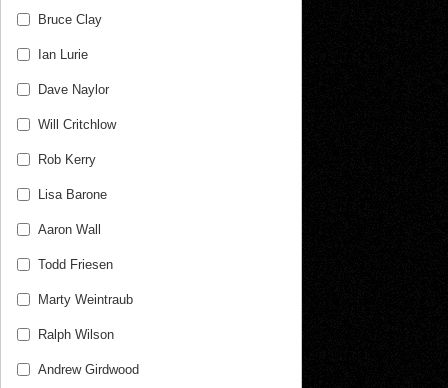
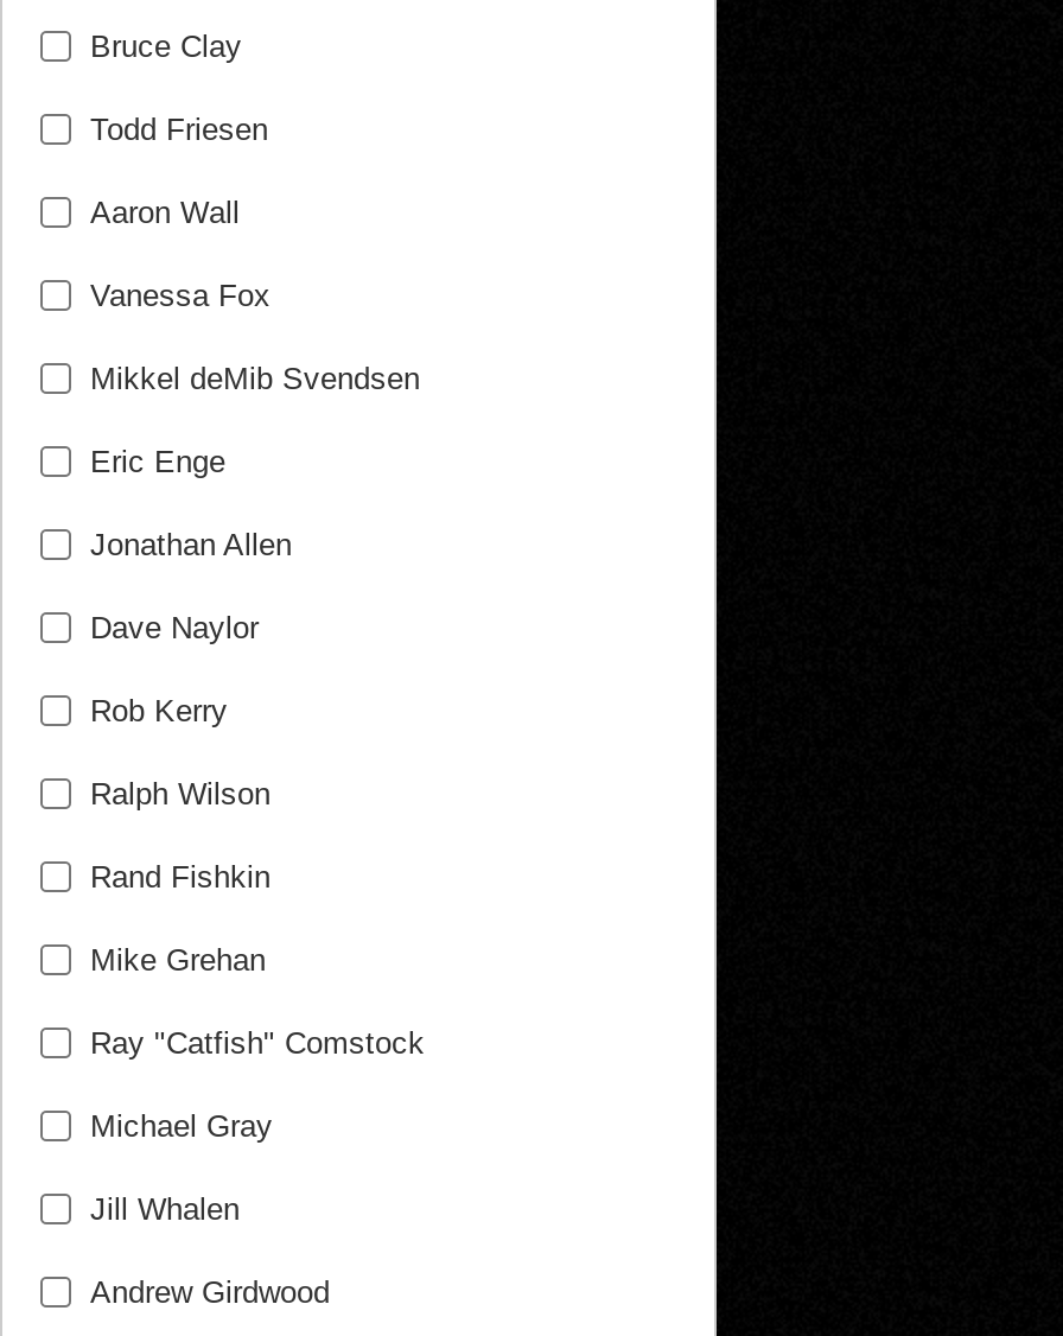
- Ian Lurie
+ Vanessa Fox
+ Mikkel deMib Svendsen
+ Eric Enge
+ Jonathan Allen

- Will Critchlow

- Lisa Barone
- Marty Weintraub

moved up: Aaron Wall | Todd Friesen

+ Rand Fishkin
+ Mike Grehan
+ Ray "Catfish" Comstock
+ Michael Gray
+ Jill Whalen
